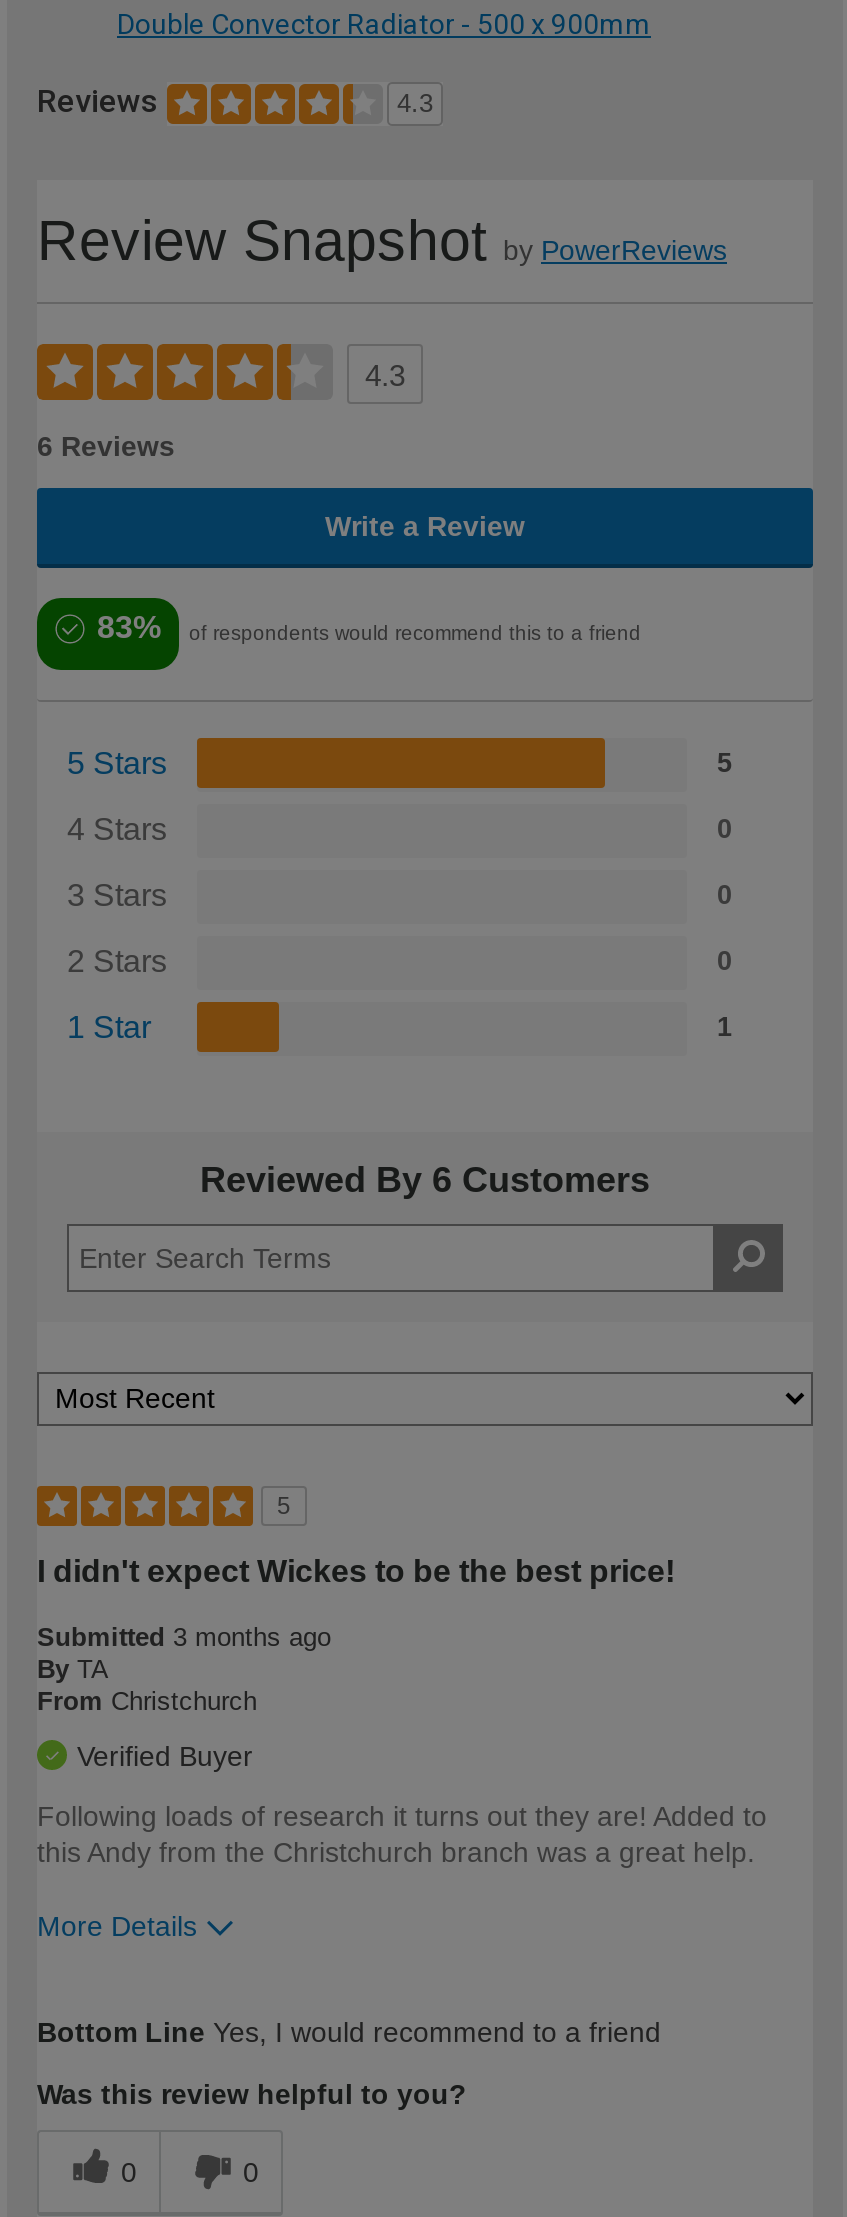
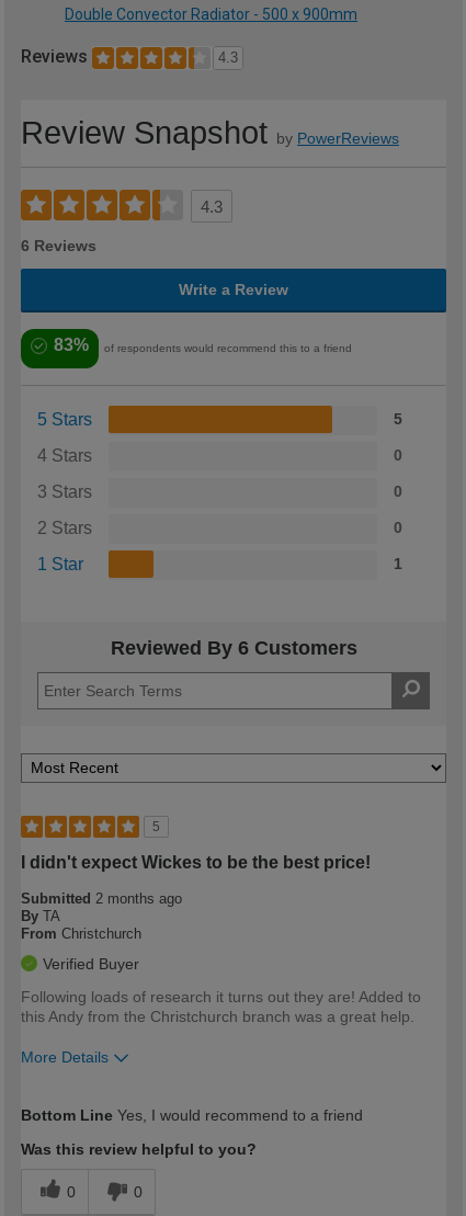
- Submitted 3 months ago
+ Submitted 2 months ago
